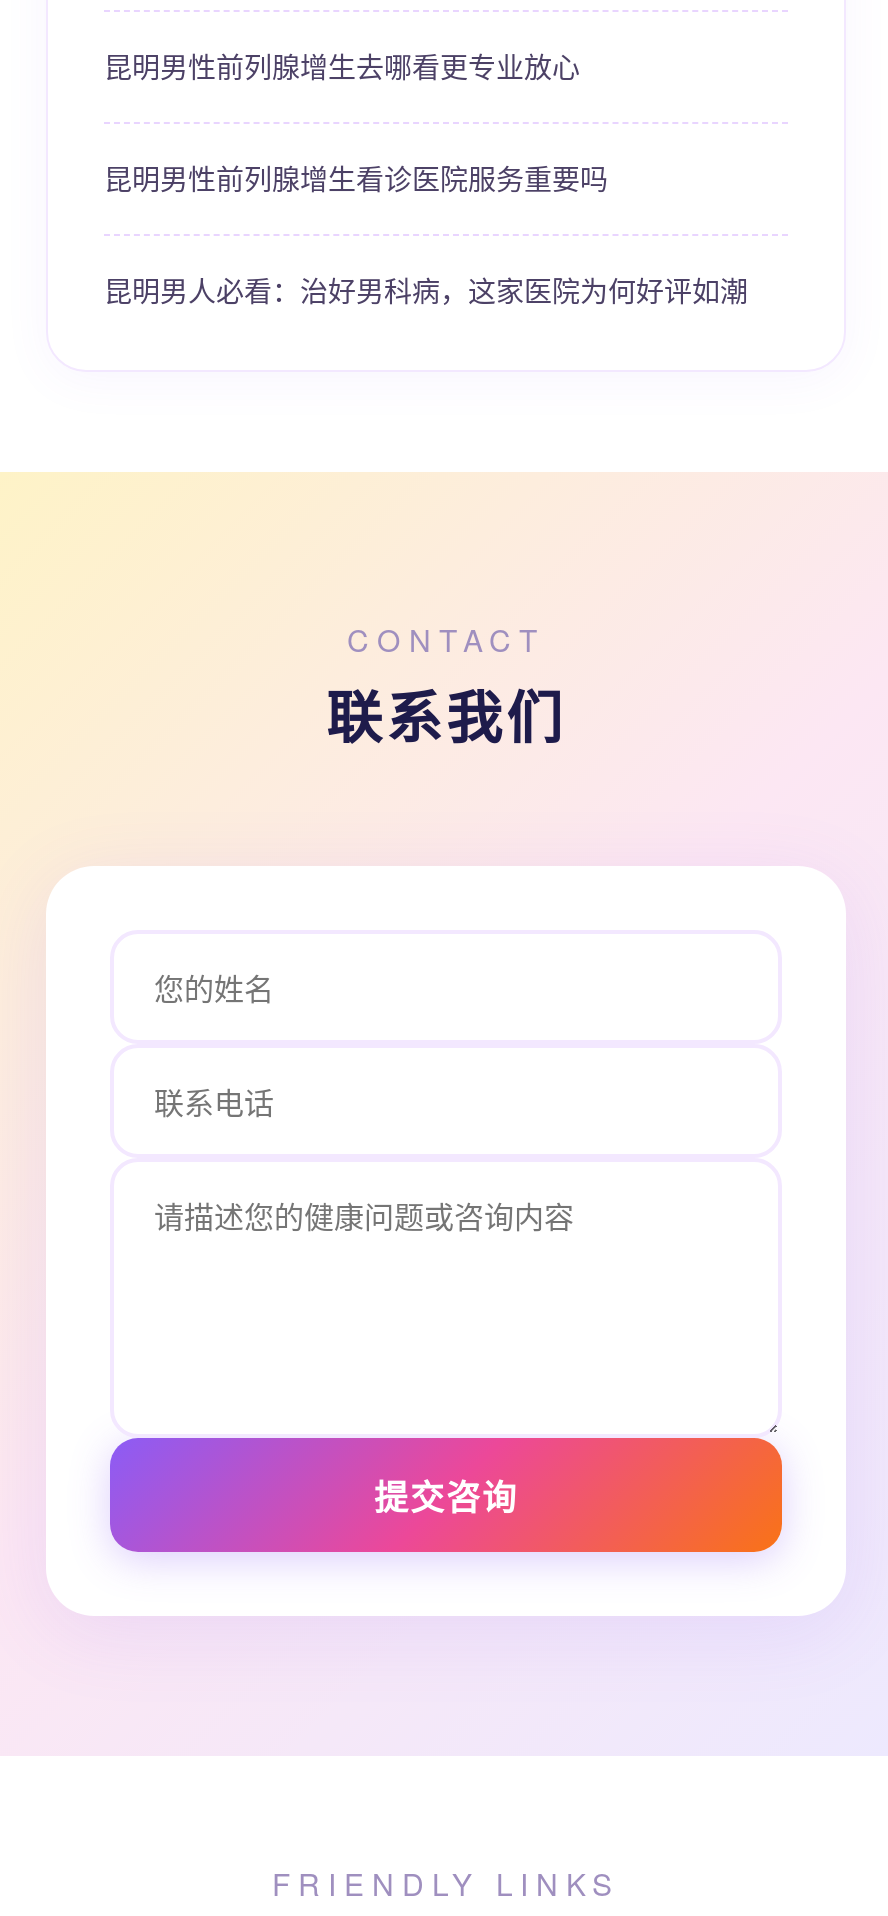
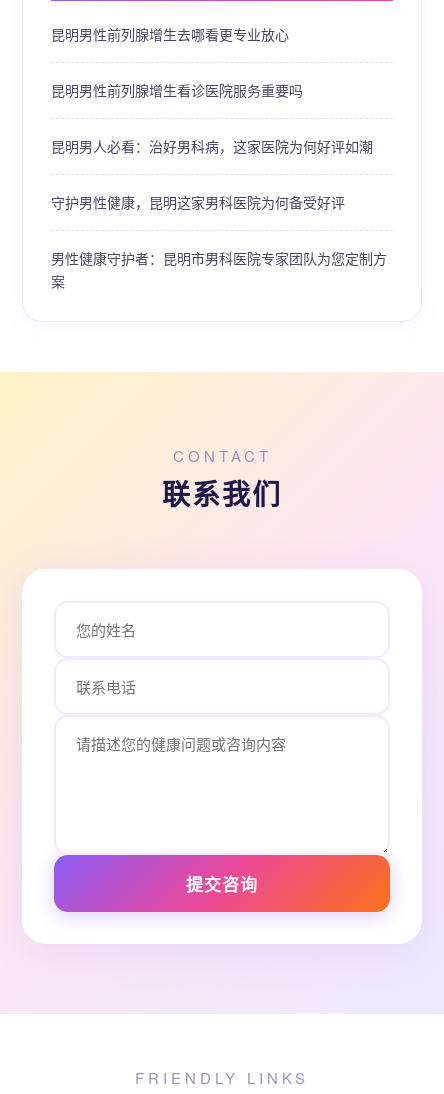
+ 守护男性健康，昆明这家男科医院为何备受好评
+ 男性健康守护者：昆明市男科医院专家团队为您定制方
+ 案
